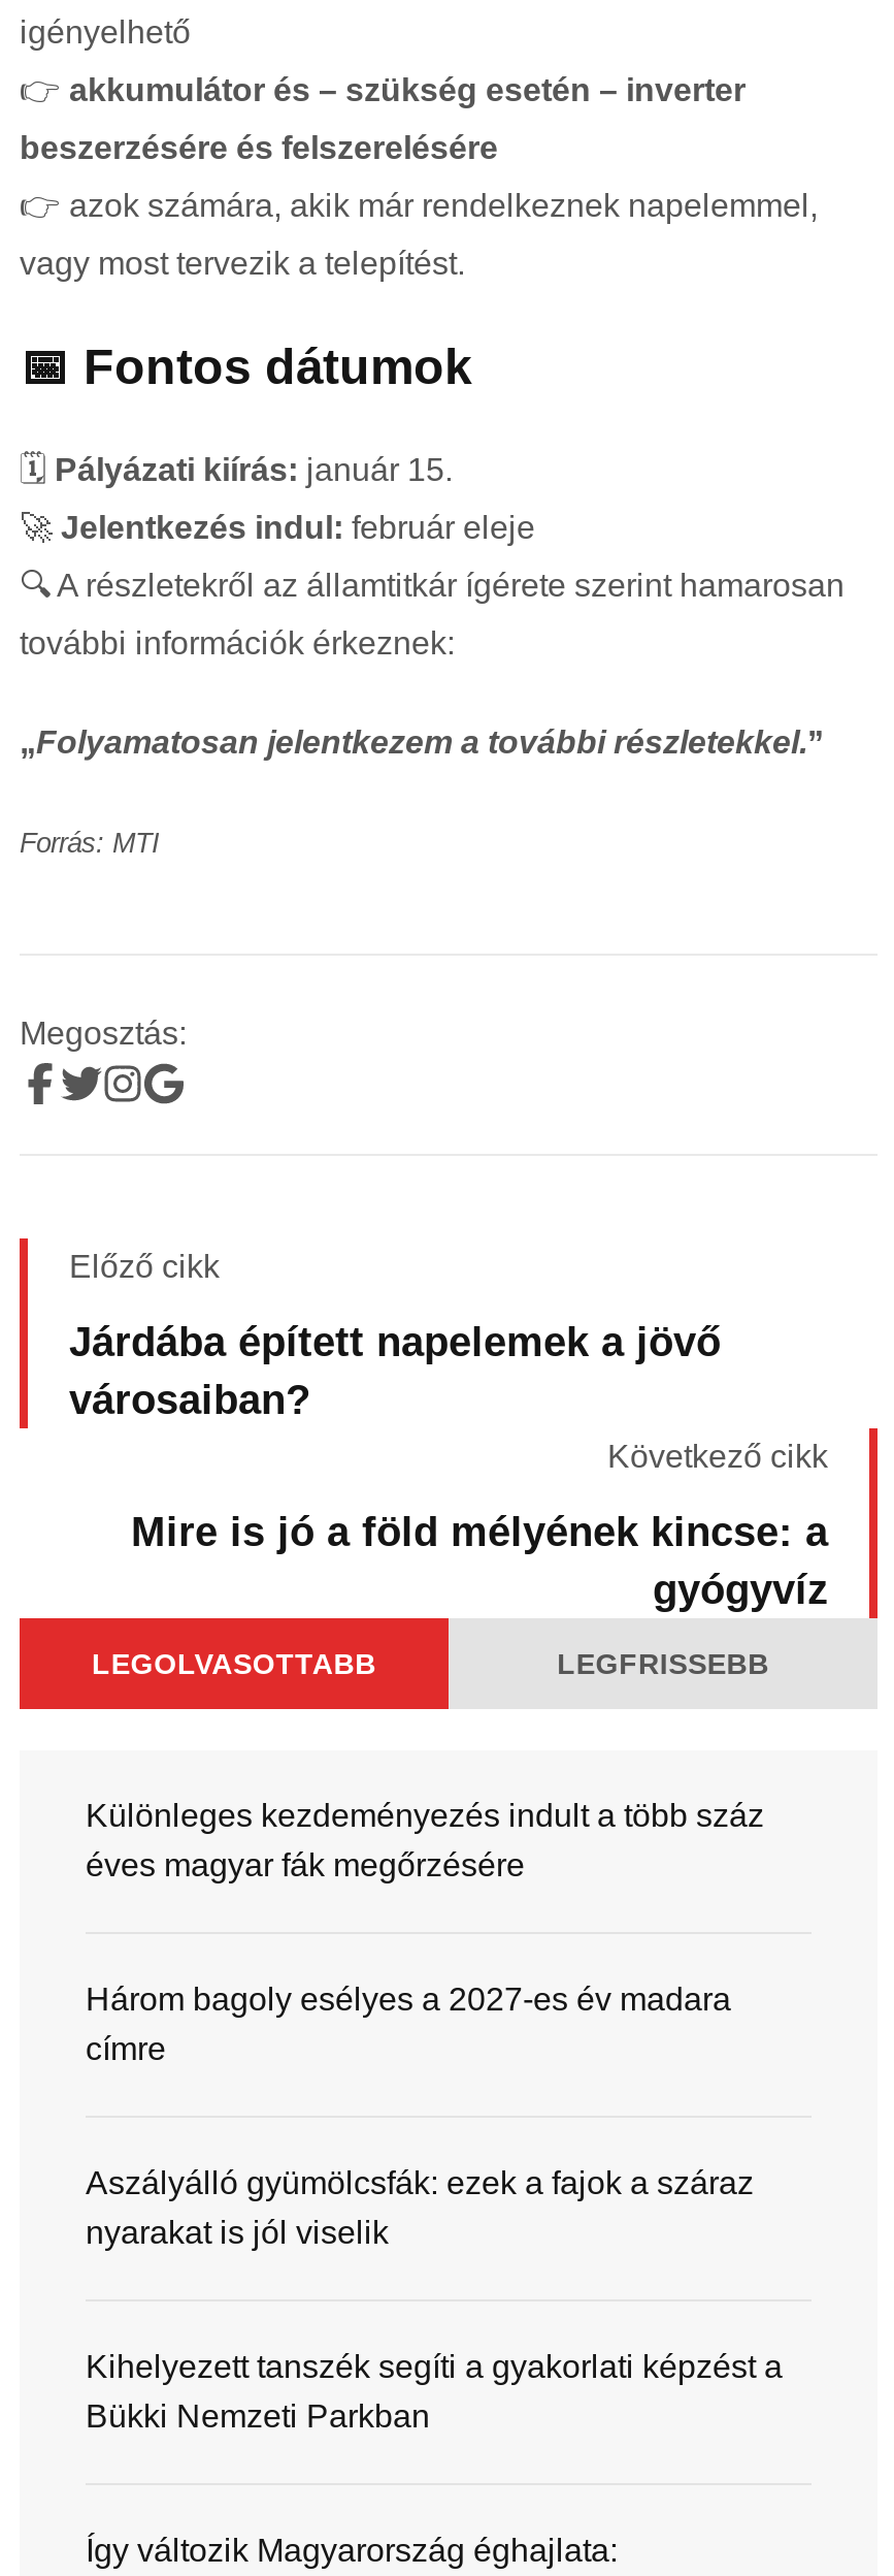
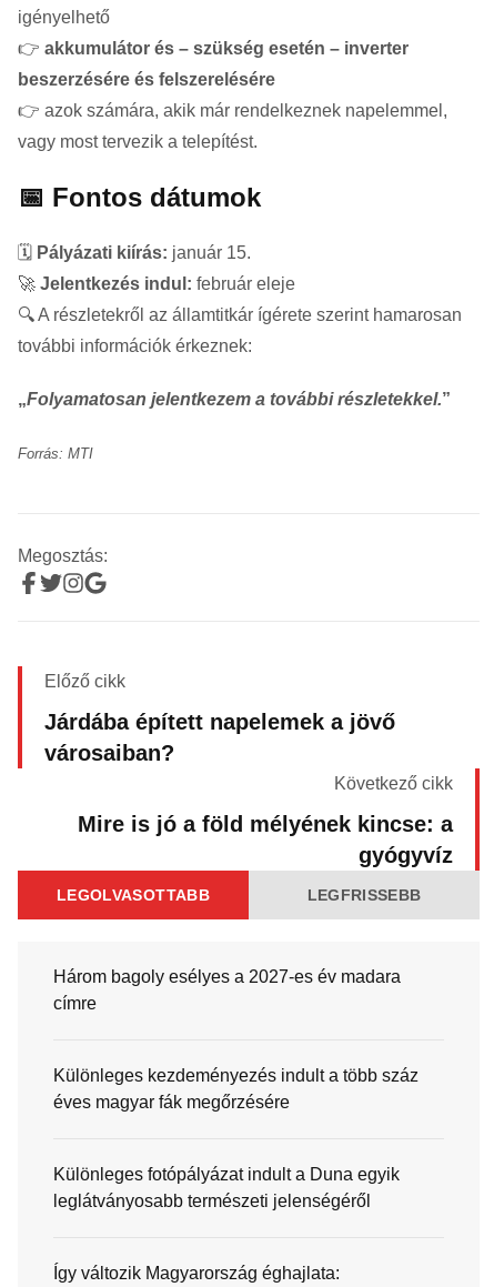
moved down: Különleges kezdeményezés indult a több száz | éves magyar fák megőrzésére

- Aszályálló gyümölcsfák: ezek a fajok a száraz
- nyarakat is jól viselik

- Kihelyezett tanszék segíti a gyakorlati képzést a
- Bükki Nemzeti Parkban
+ Különleges fotópályázat indult a Duna egyik
+ leglátványosabb természeti jelenségéről
